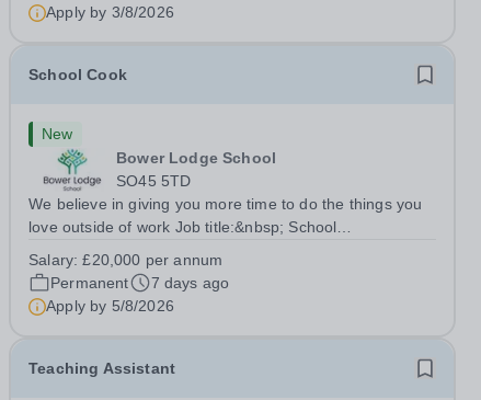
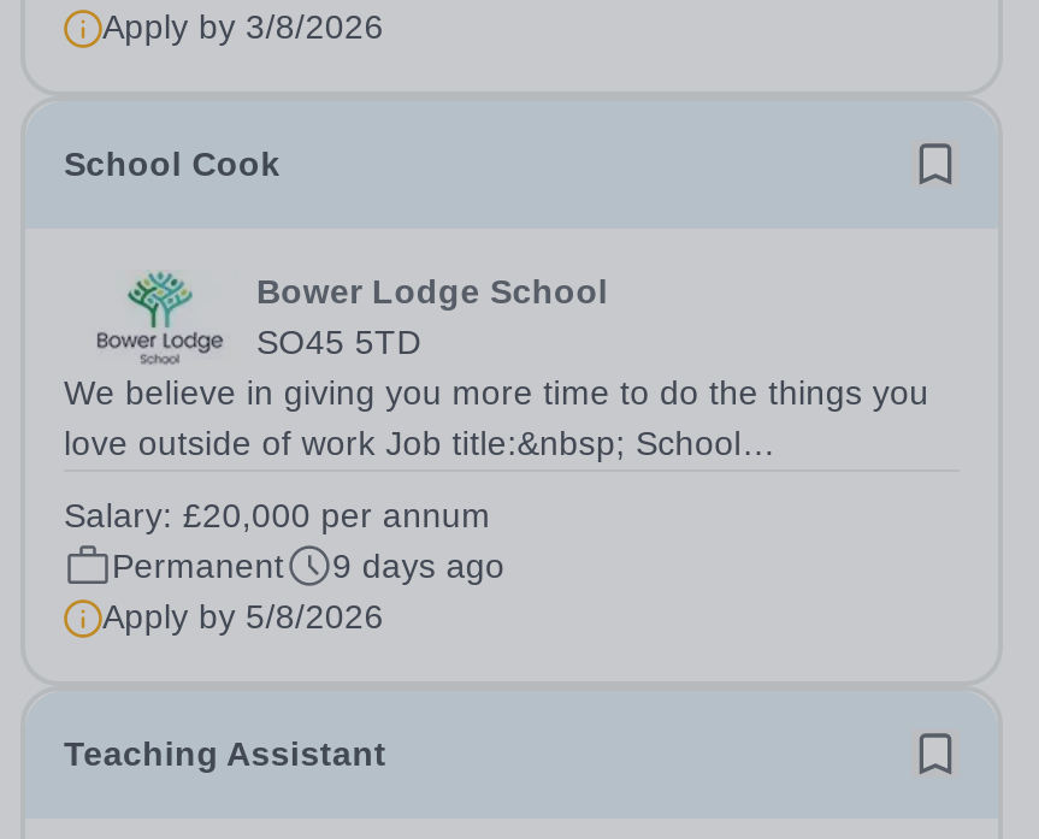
- New

- Permanent 7 days ago
+ Permanent 9 days ago
